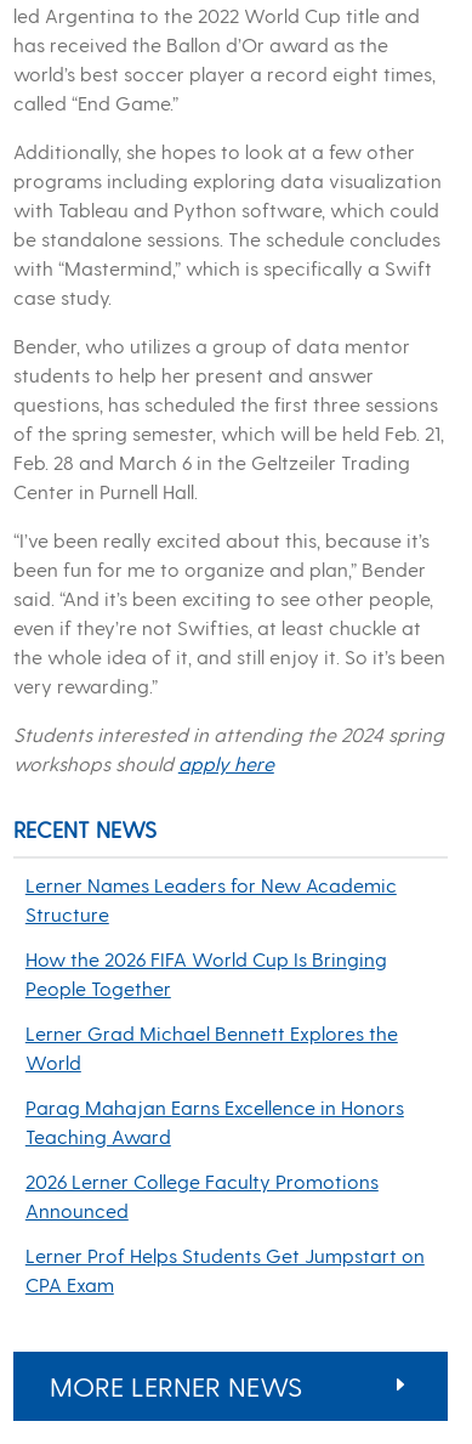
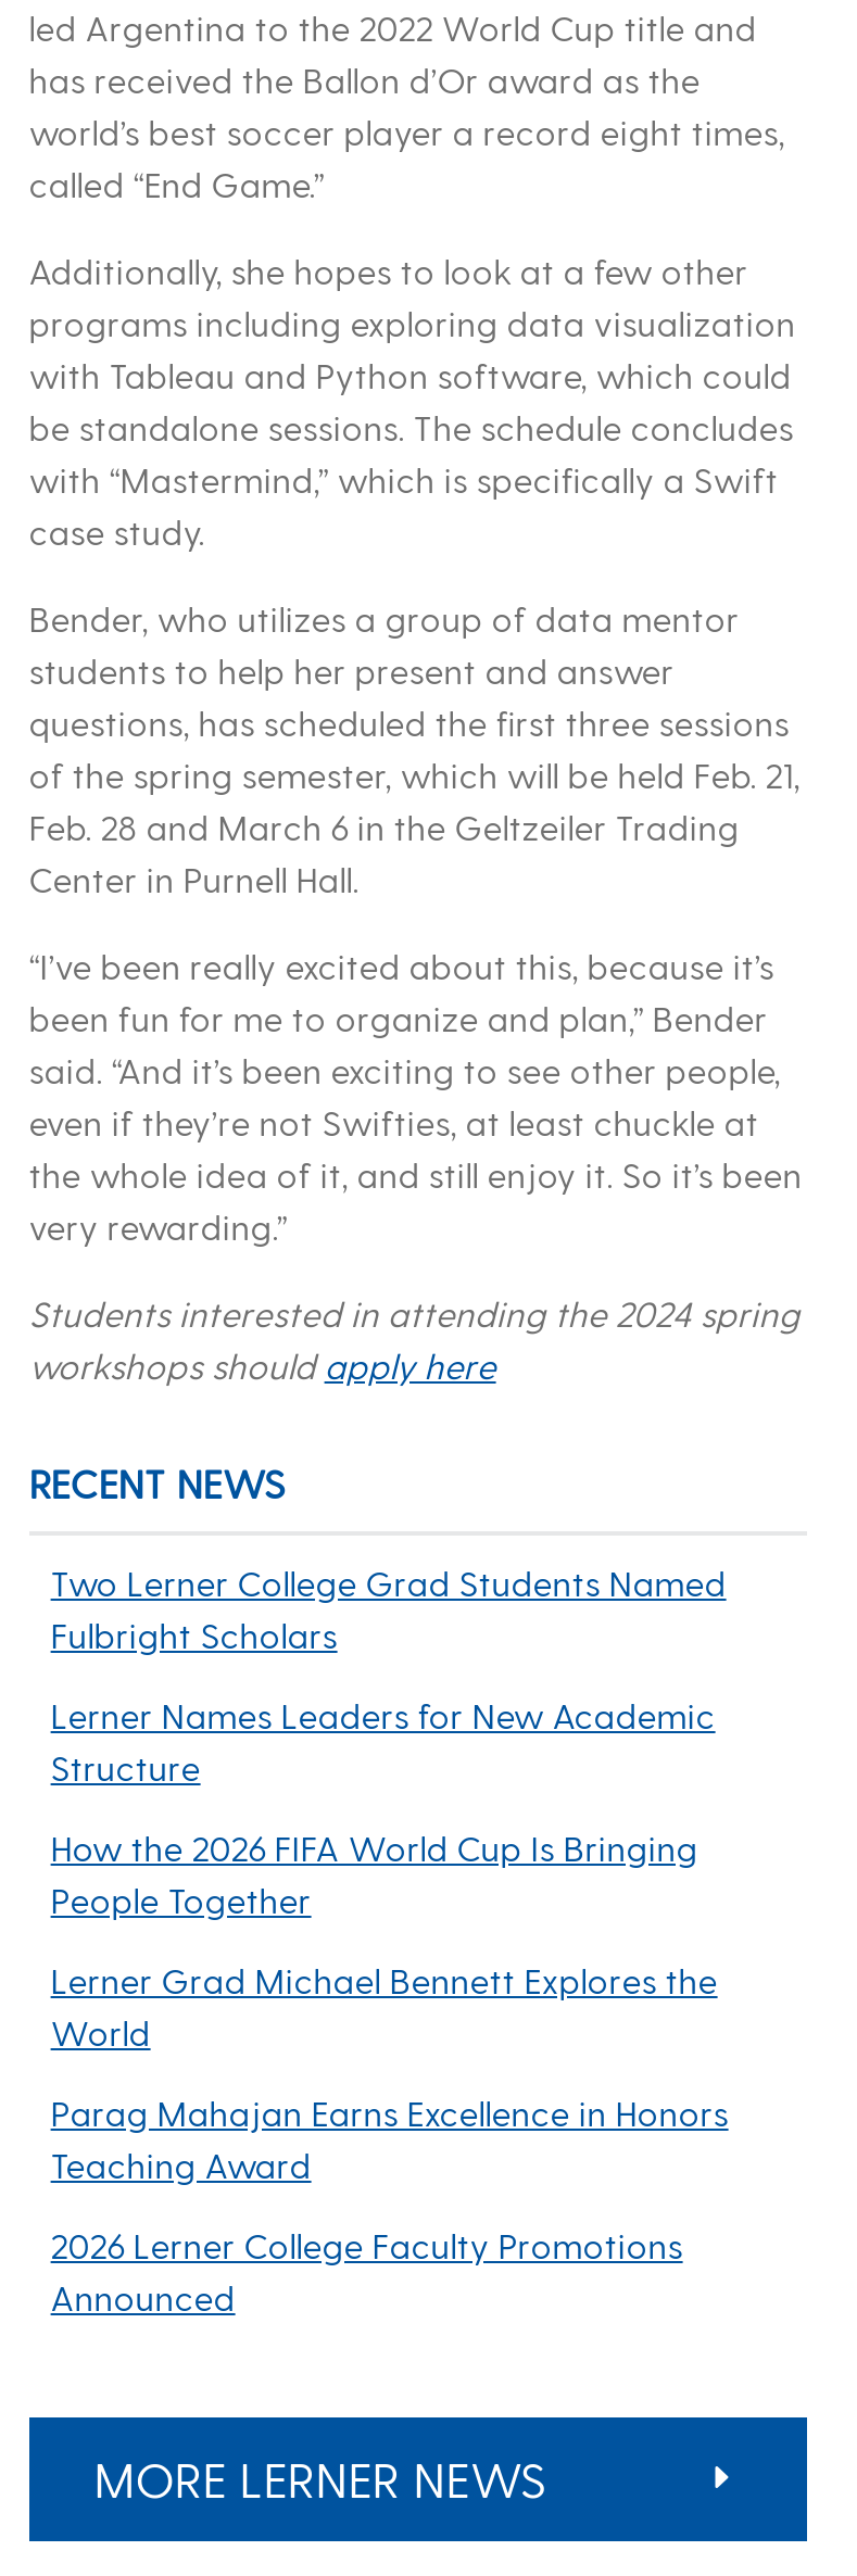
+ Two Lerner College Grad Students Named
+ Fulbright Scholars

moved down: Lerner Names Leaders for New Academic | Structure | How the 2026 FIFA World Cup Is Bringing | ... | 2026 Lerner College Faculty Promotions | Announced

- Lerner Prof Helps Students Get Jumpstart on
- CPA Exam
